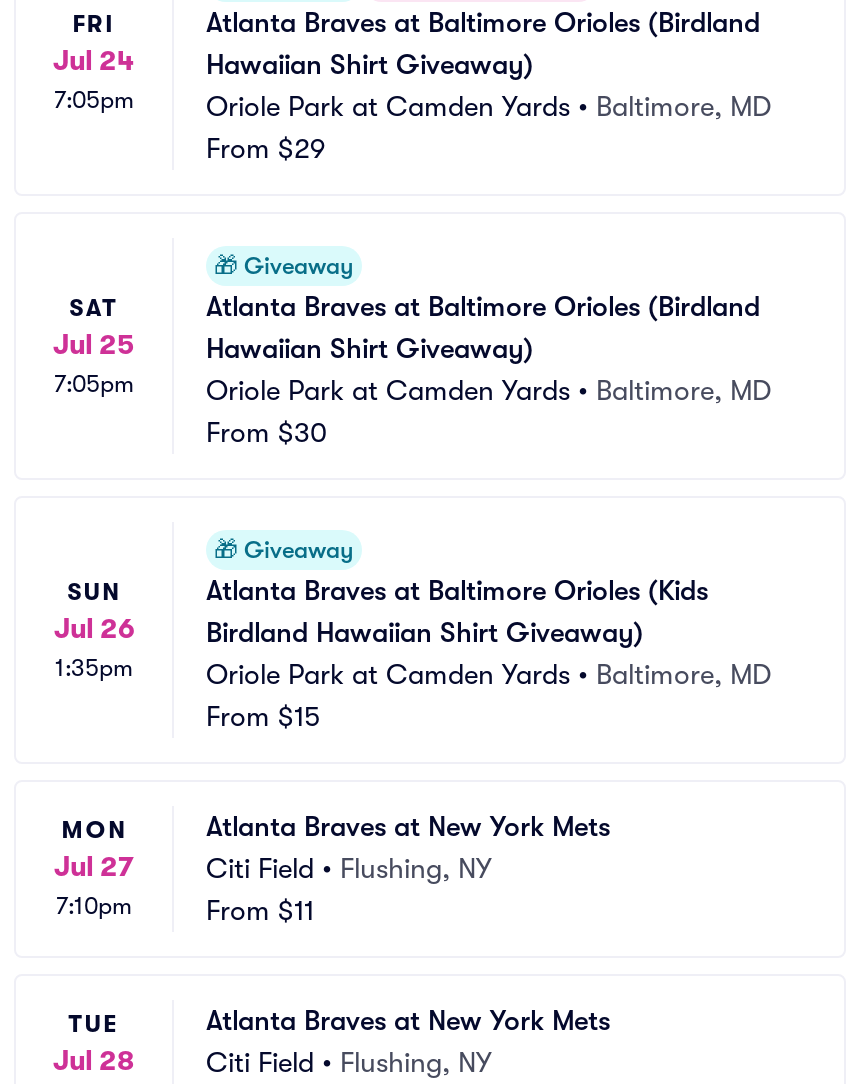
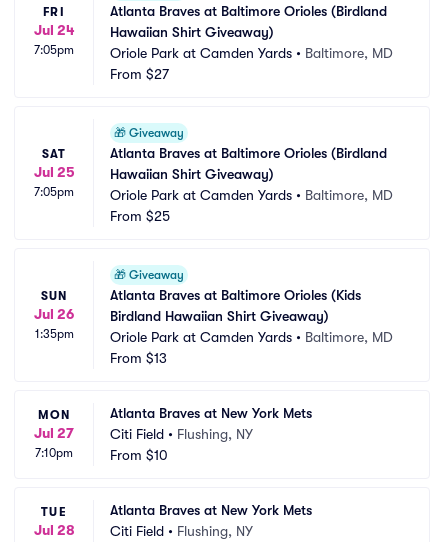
- From $29
+ From $27

- From $30
+ From $25

- From $15
+ From $13

- From $11
+ From $10
